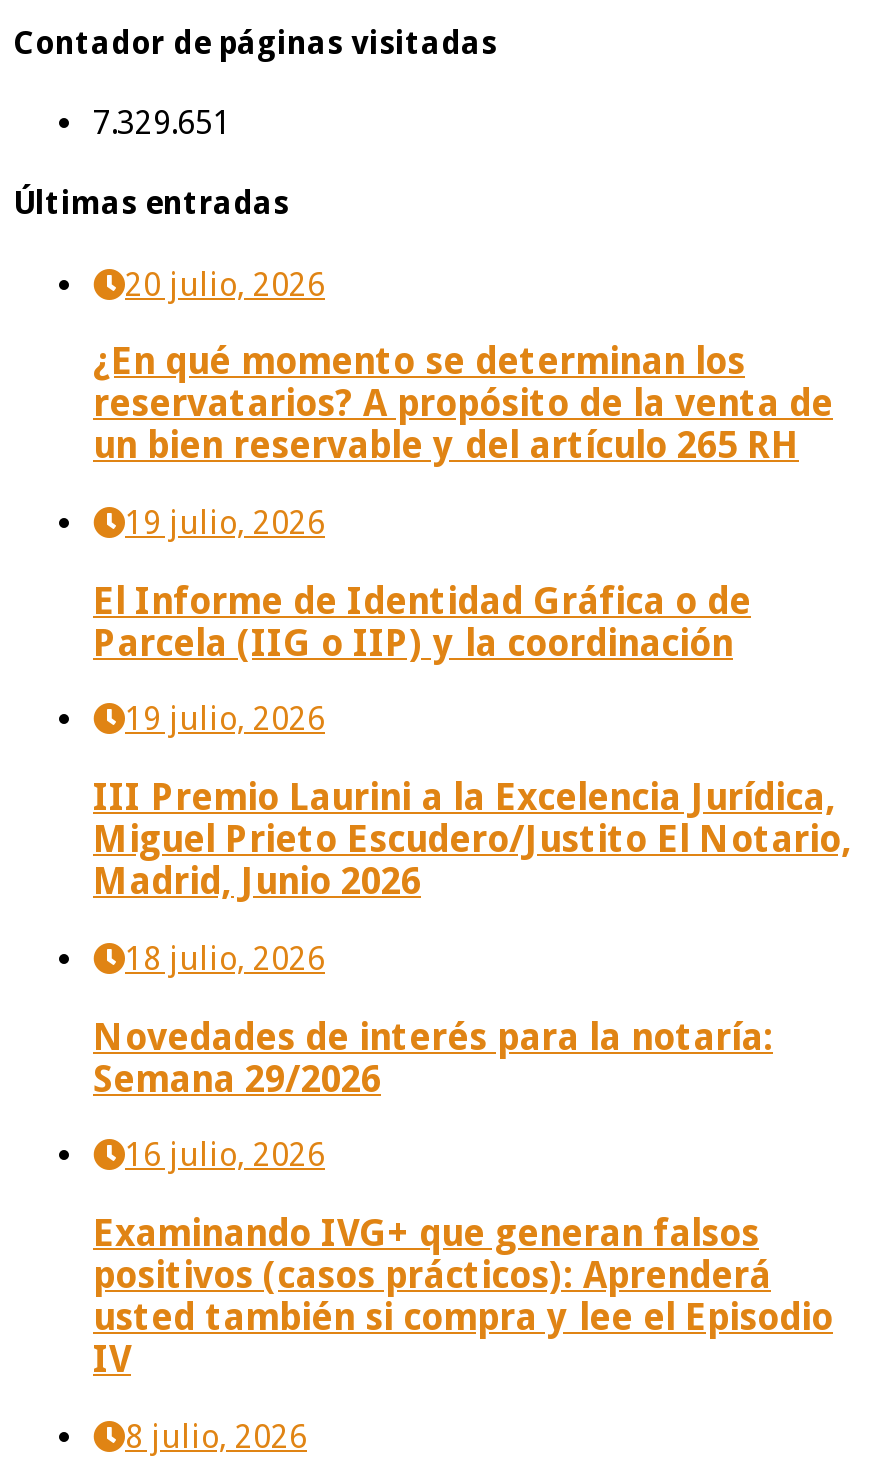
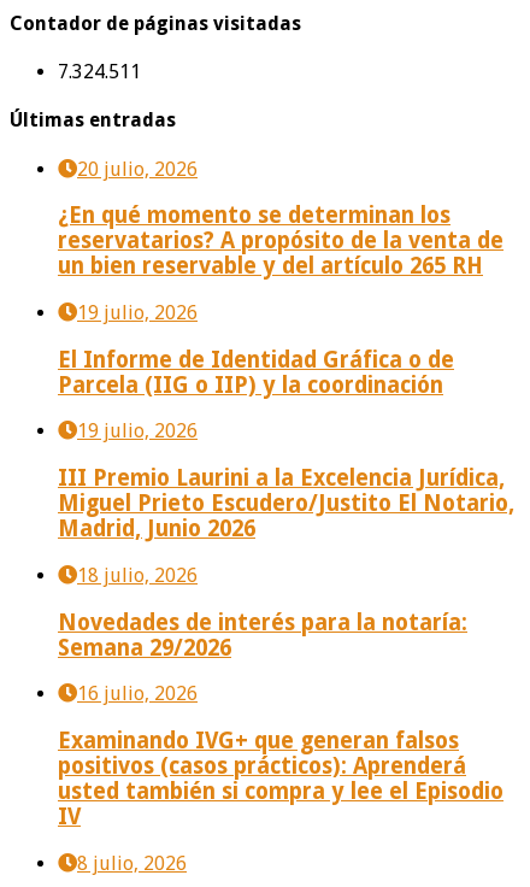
- 7.329.651
+ 7.324.511
